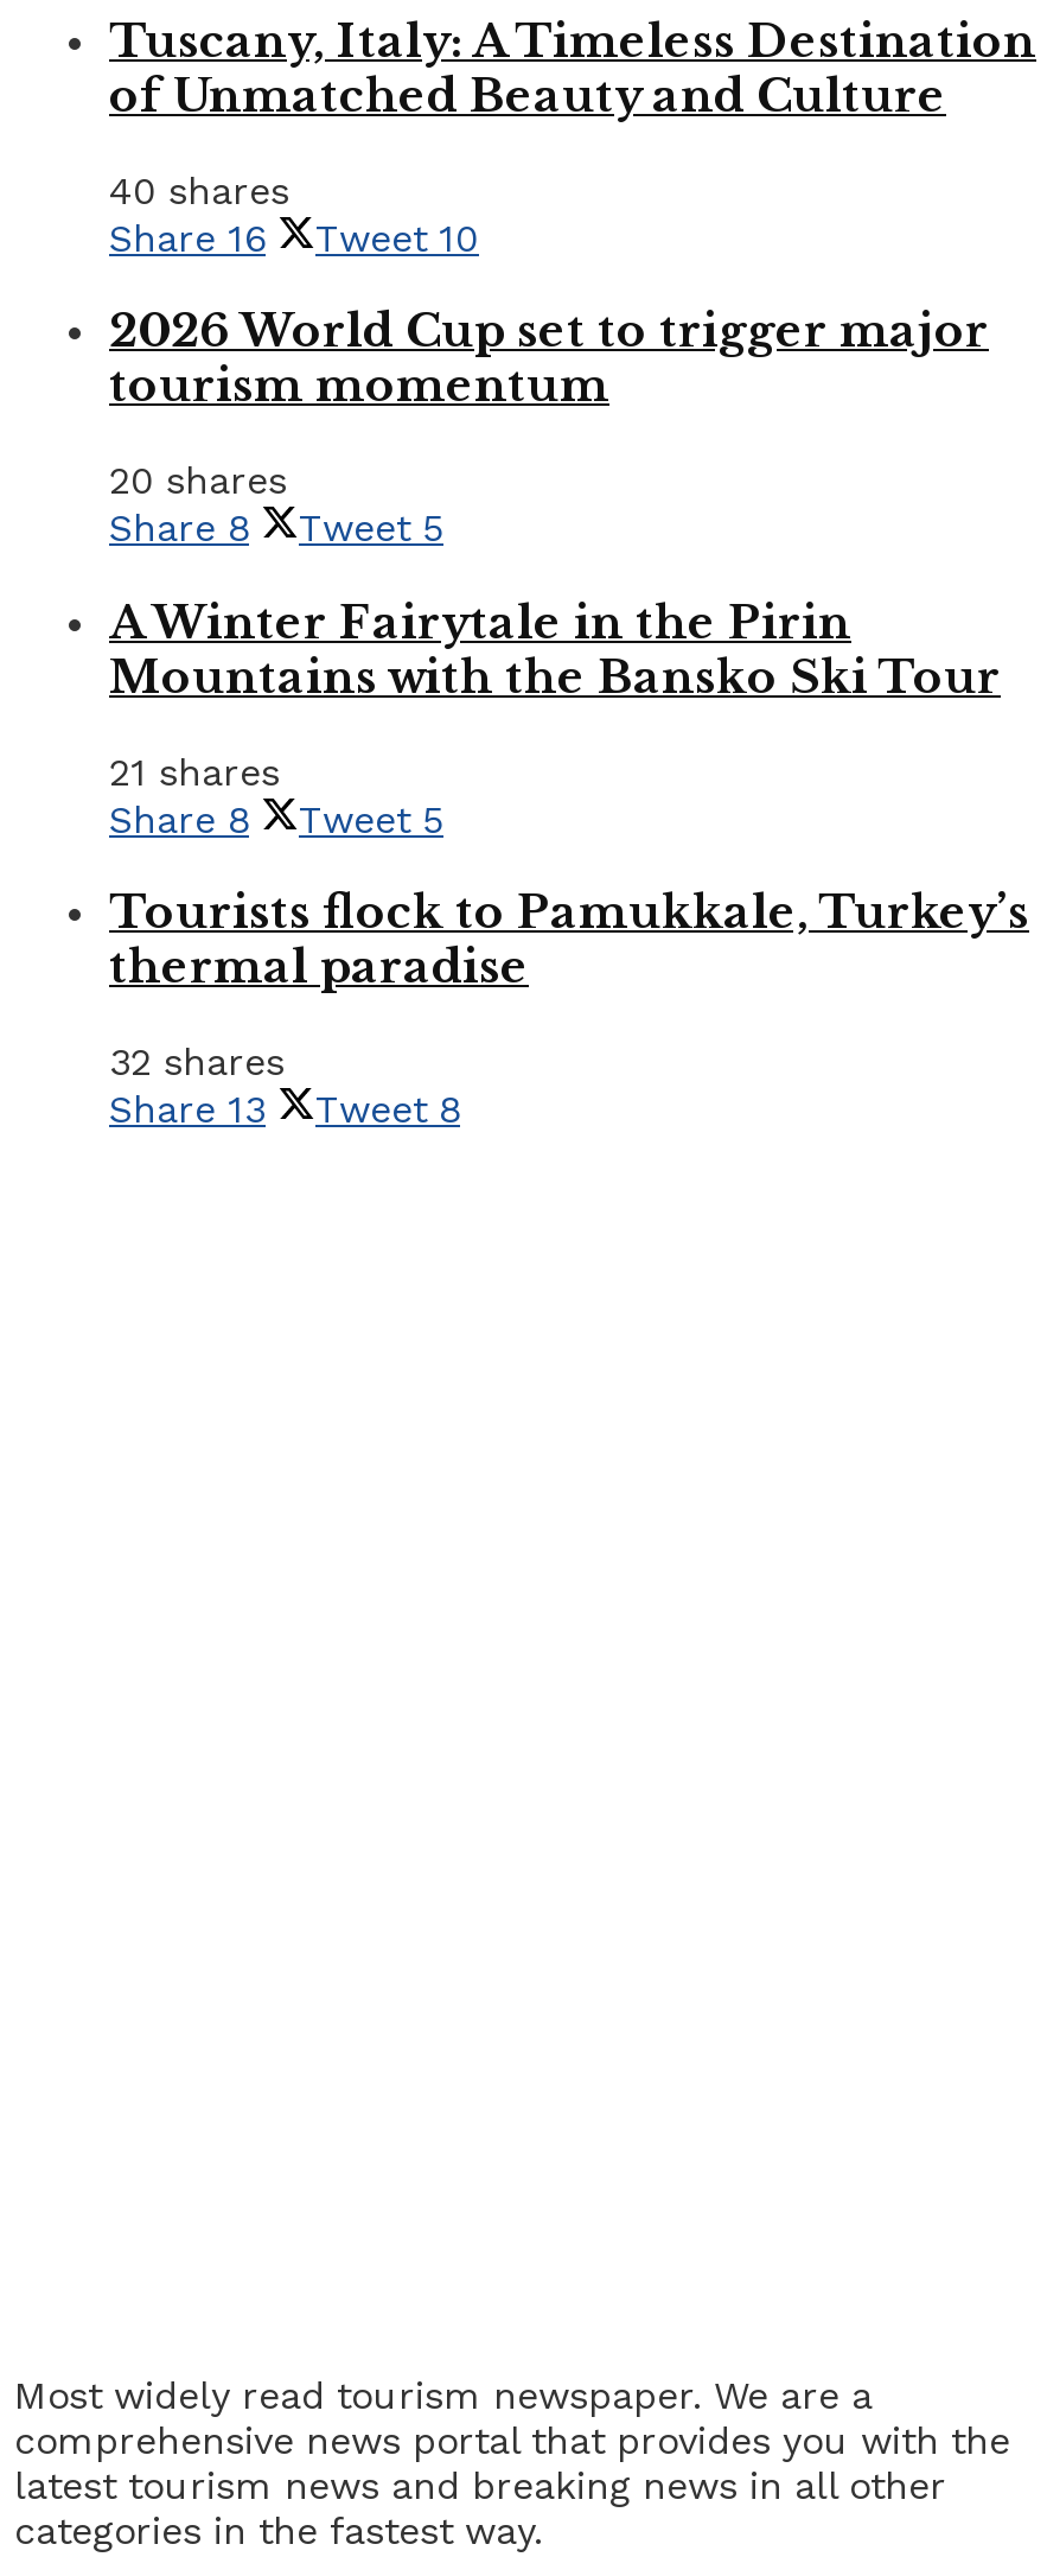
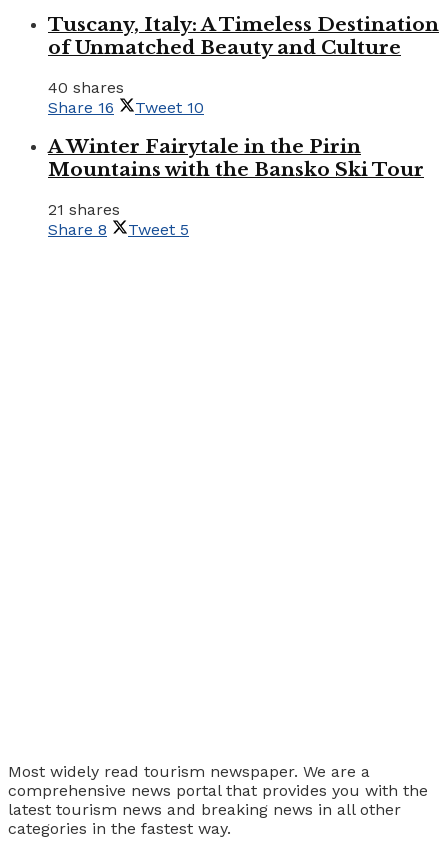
- 2026 World Cup set to trigger major
- tourism momentum
- 20 shares
- Share 8
- Tweet 5

- Tourists flock to Pamukkale, Turkey’s
- thermal paradise
- 32 shares
- Share 13
- Tweet 8
